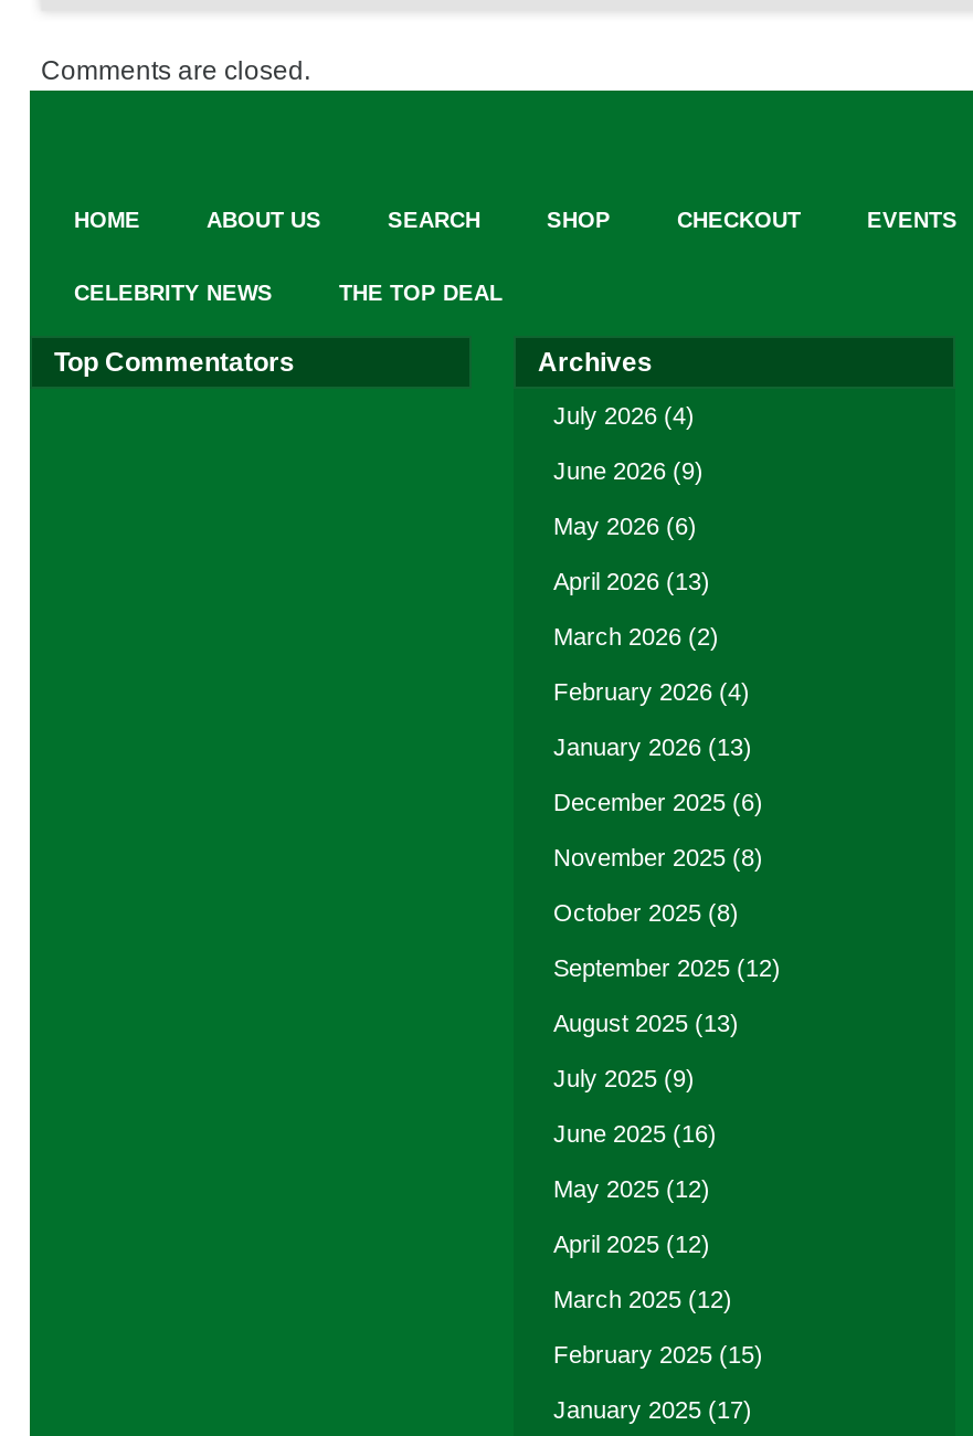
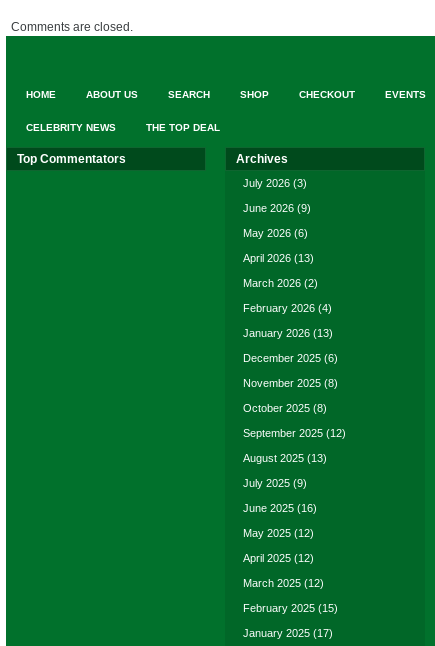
- July 2026 (4)
+ July 2026 (3)
